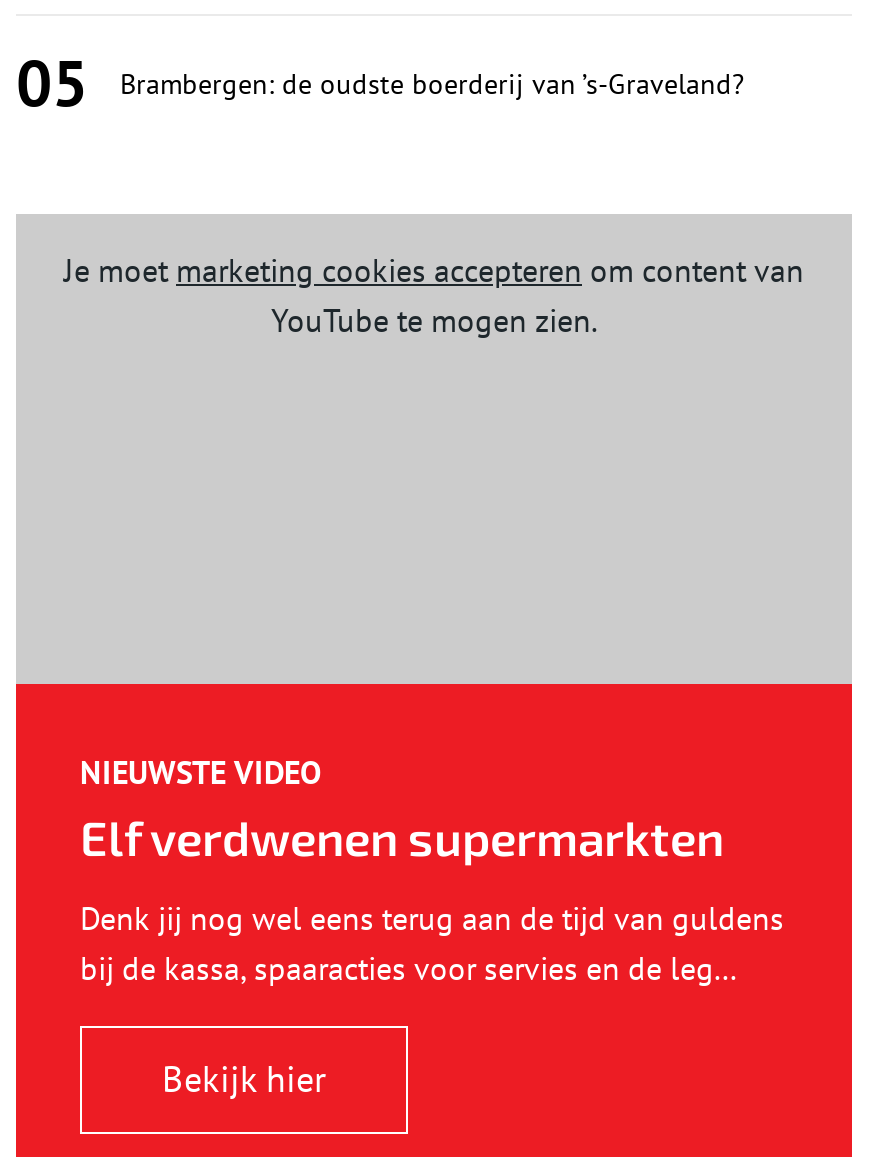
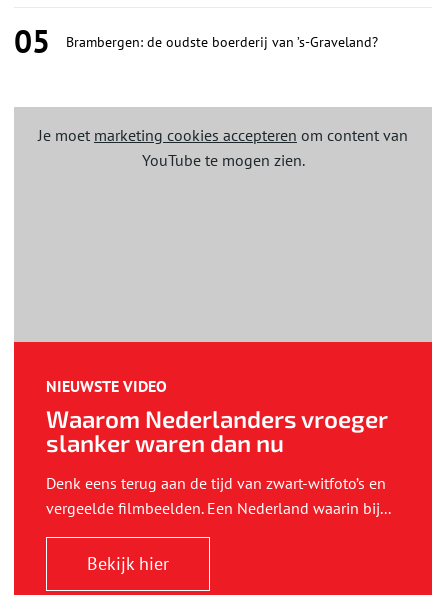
- Elf verdwenen supermarkten
+ Waarom Nederlanders vroeger
+ slanker waren dan nu

- Denk jij nog wel eens terug aan de tijd van guldens
- bij de kassa, spaaracties voor servies en de leg...
+ Denk eens terug aan de tijd van zwart-witfoto’s en
+ vergeelde filmbeelden. Een Nederland waarin bij...
